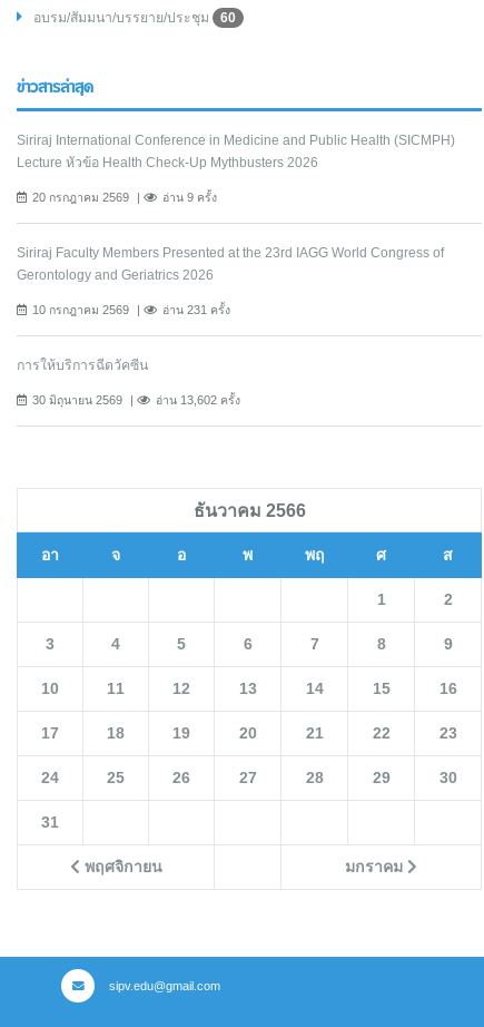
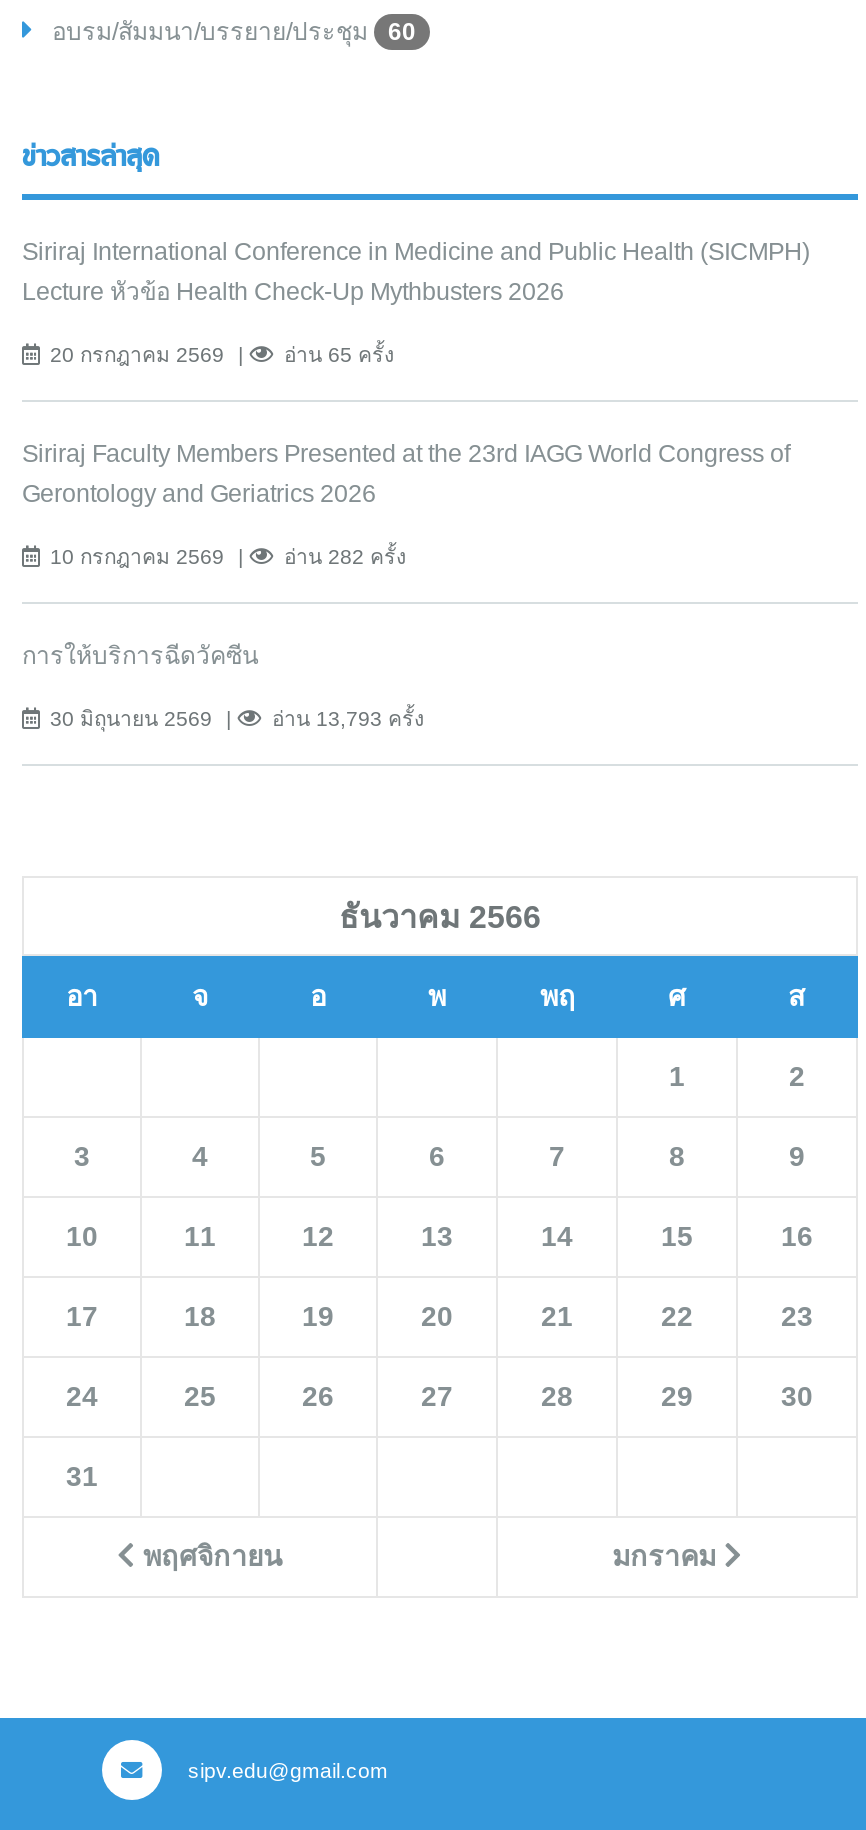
- อ่าน 9 ครั้ง
+ อ่าน 65 ครั้ง

- อ่าน 231 ครั้ง
+ อ่าน 282 ครั้ง

- อ่าน 13,602 ครั้ง
+ อ่าน 13,793 ครั้ง
